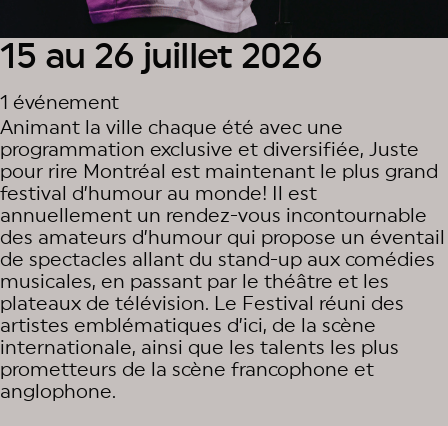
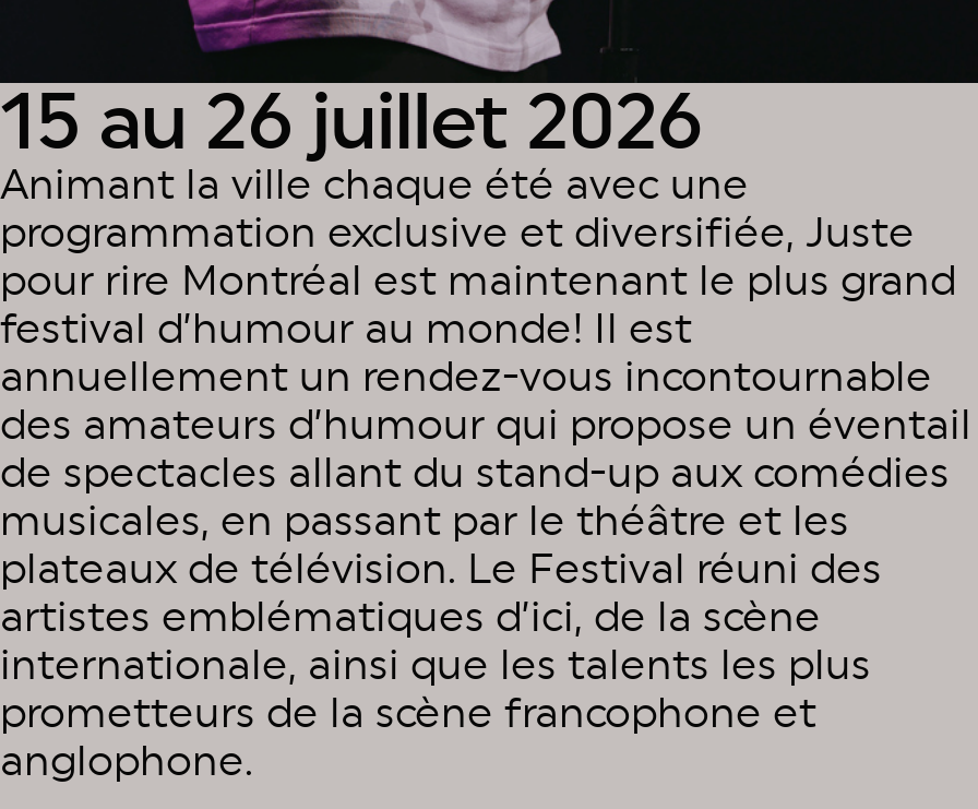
- 1 événement
